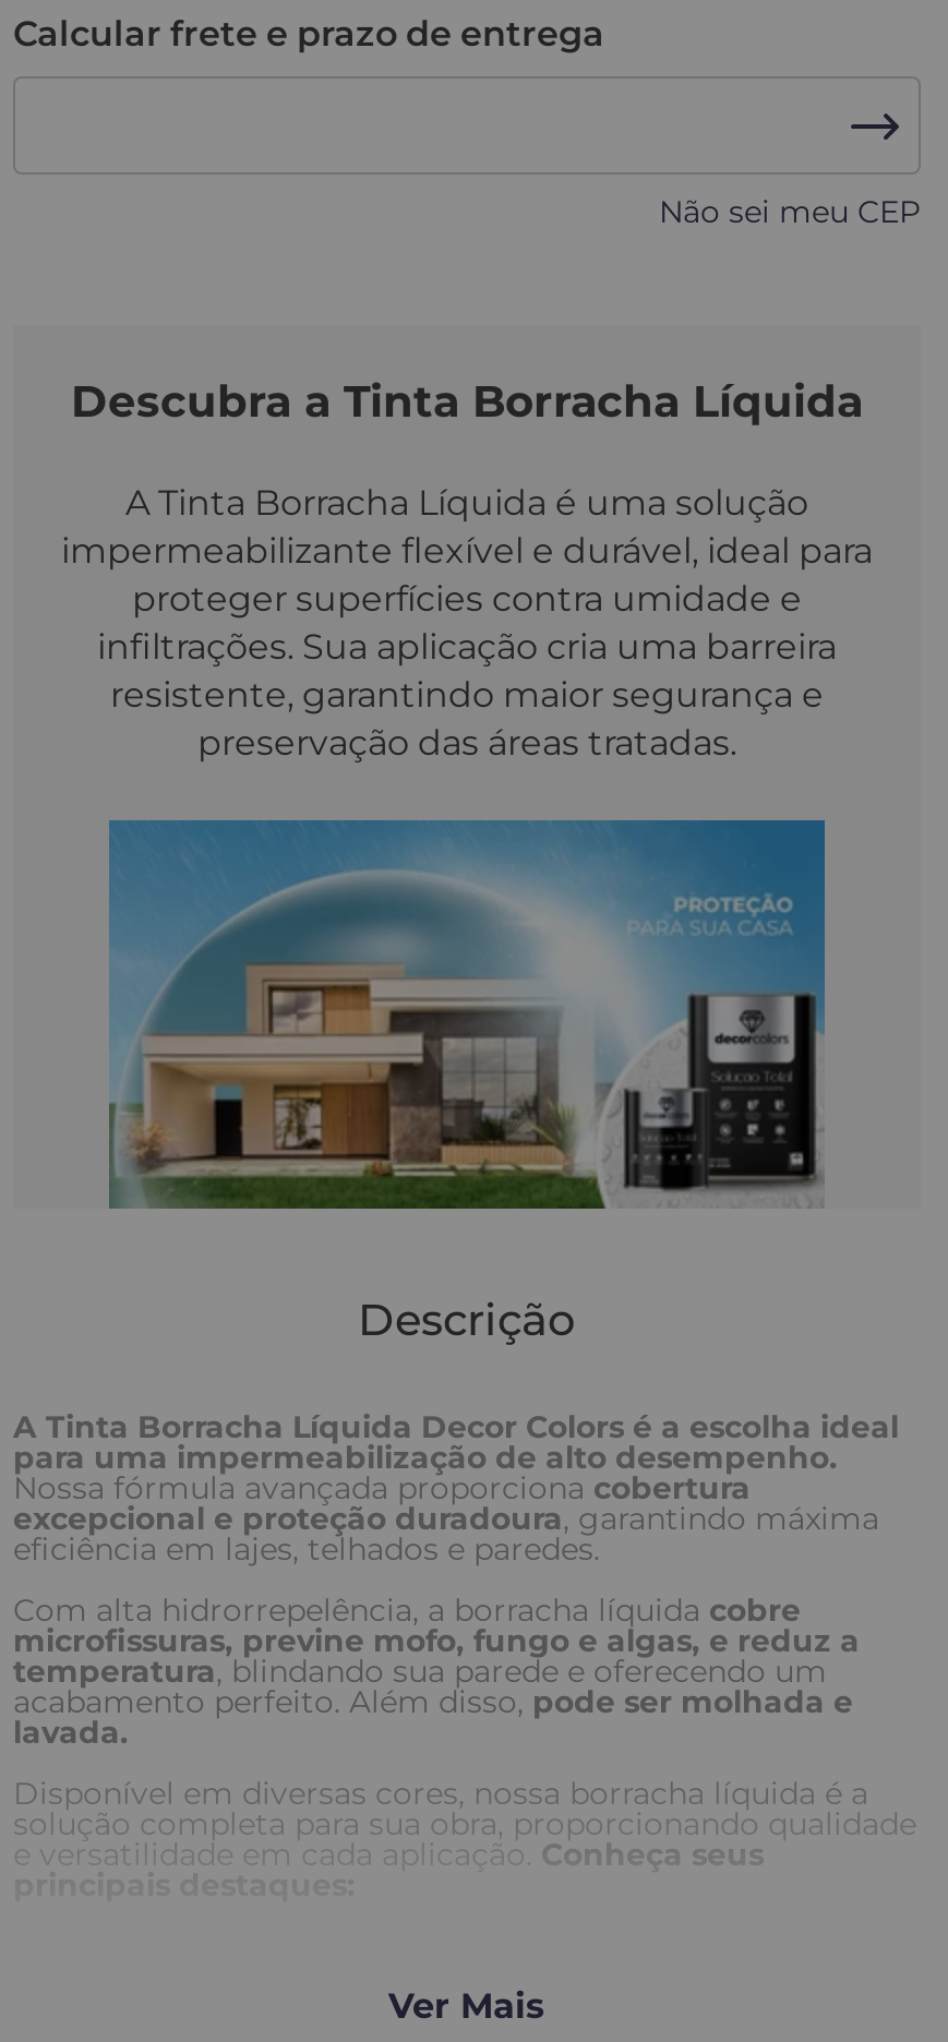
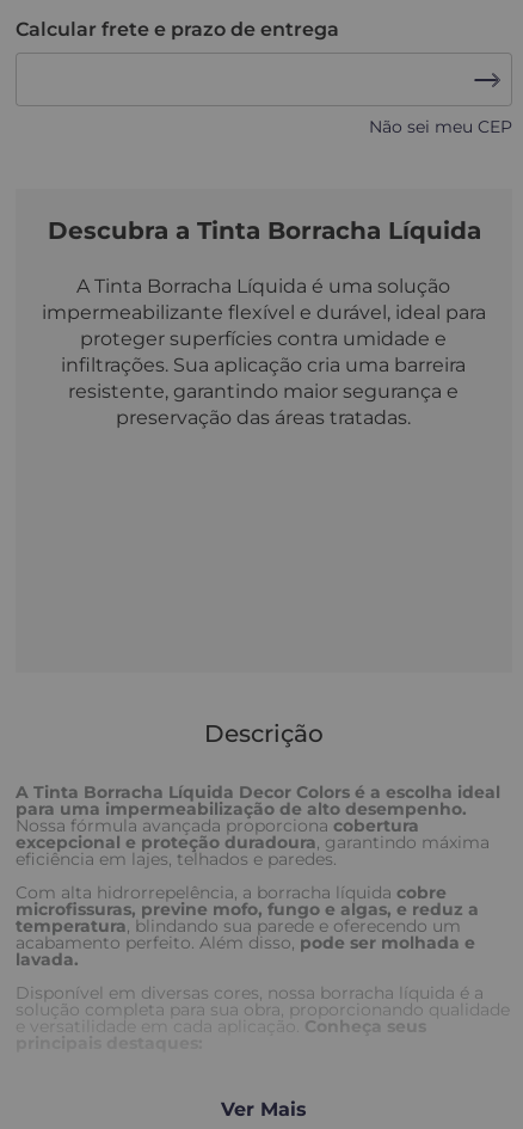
- [image]
